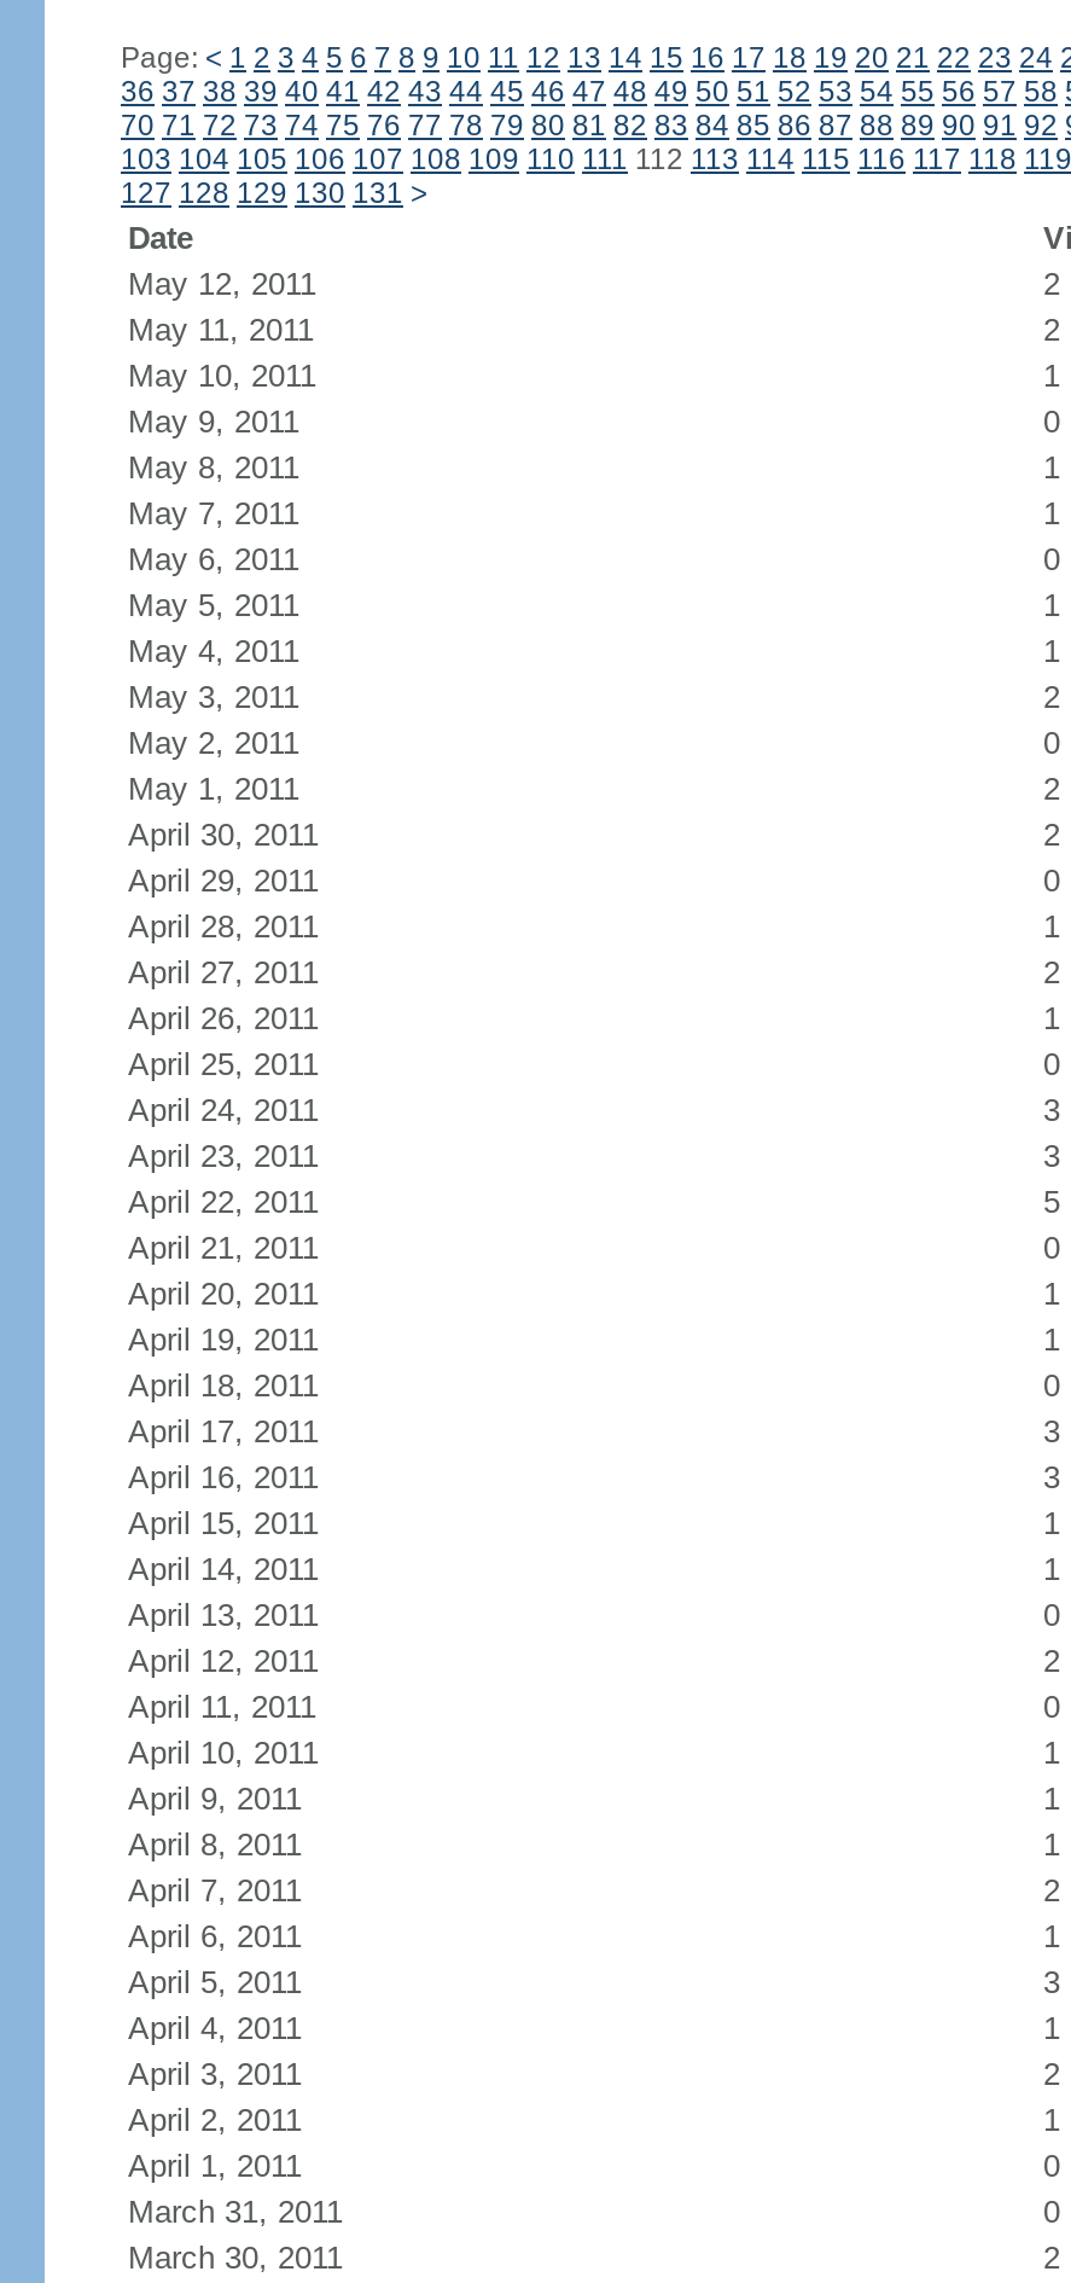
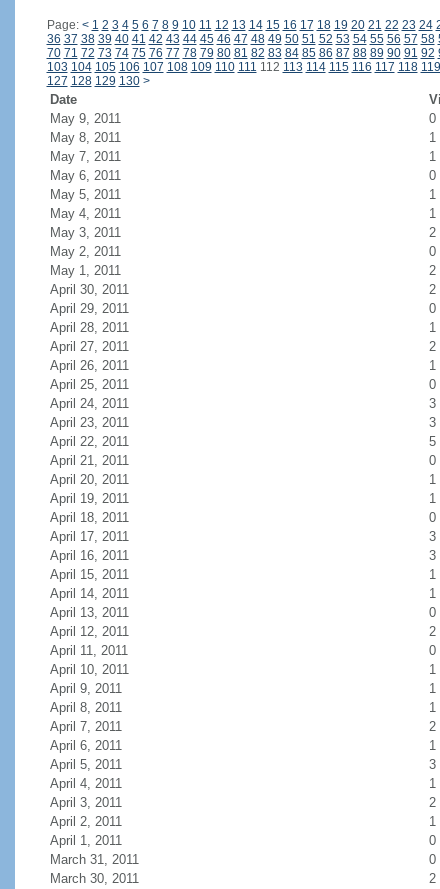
- 127 128 129 130 131 >
+ 127 128 129 130 >

- May 12, 2011
- 2
- May 11, 2011
- 2
- May 10, 2011
- 1
